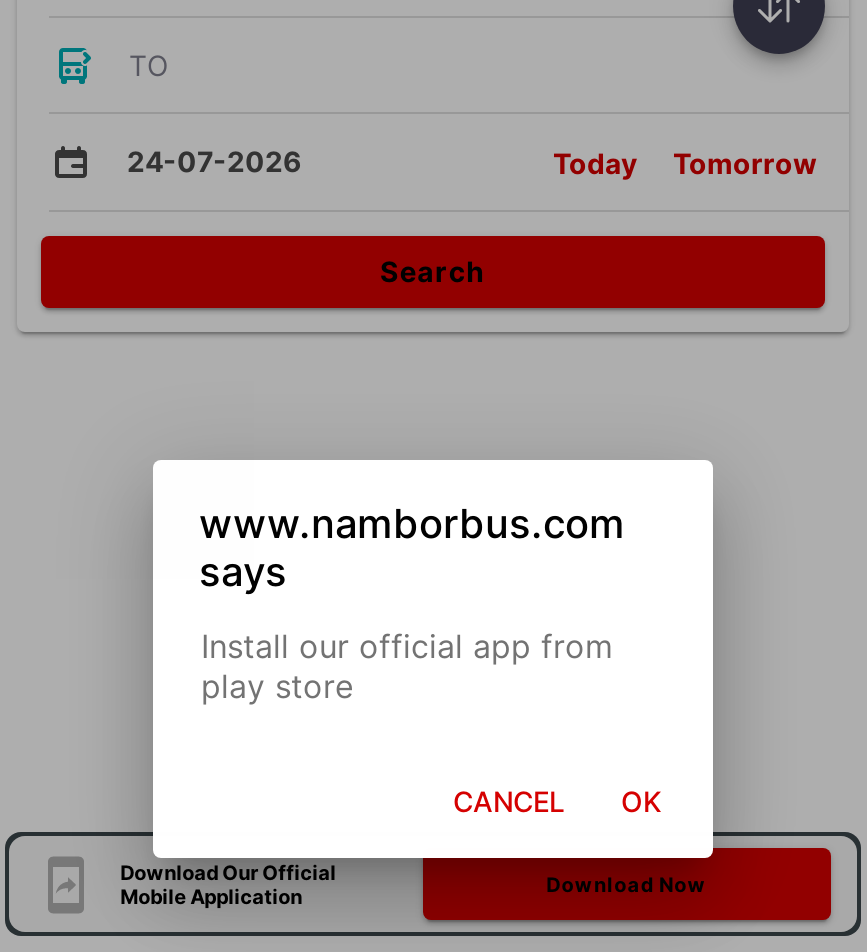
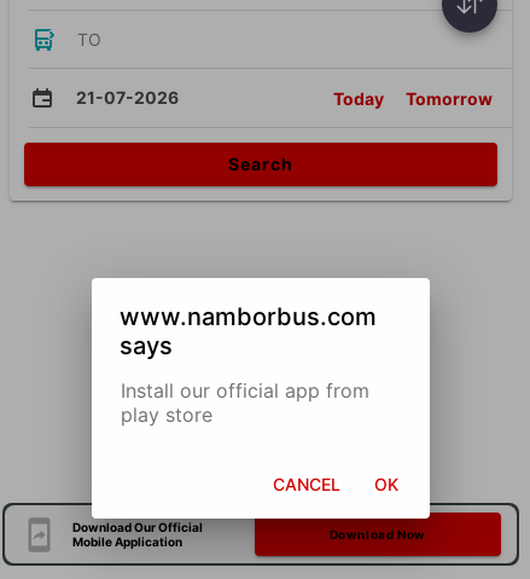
- 24-07-2026
+ 21-07-2026
